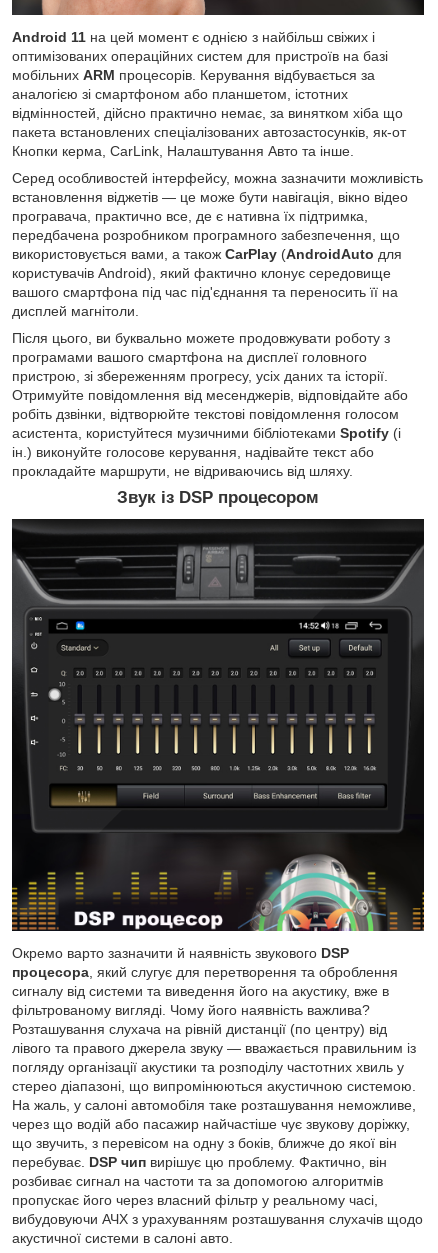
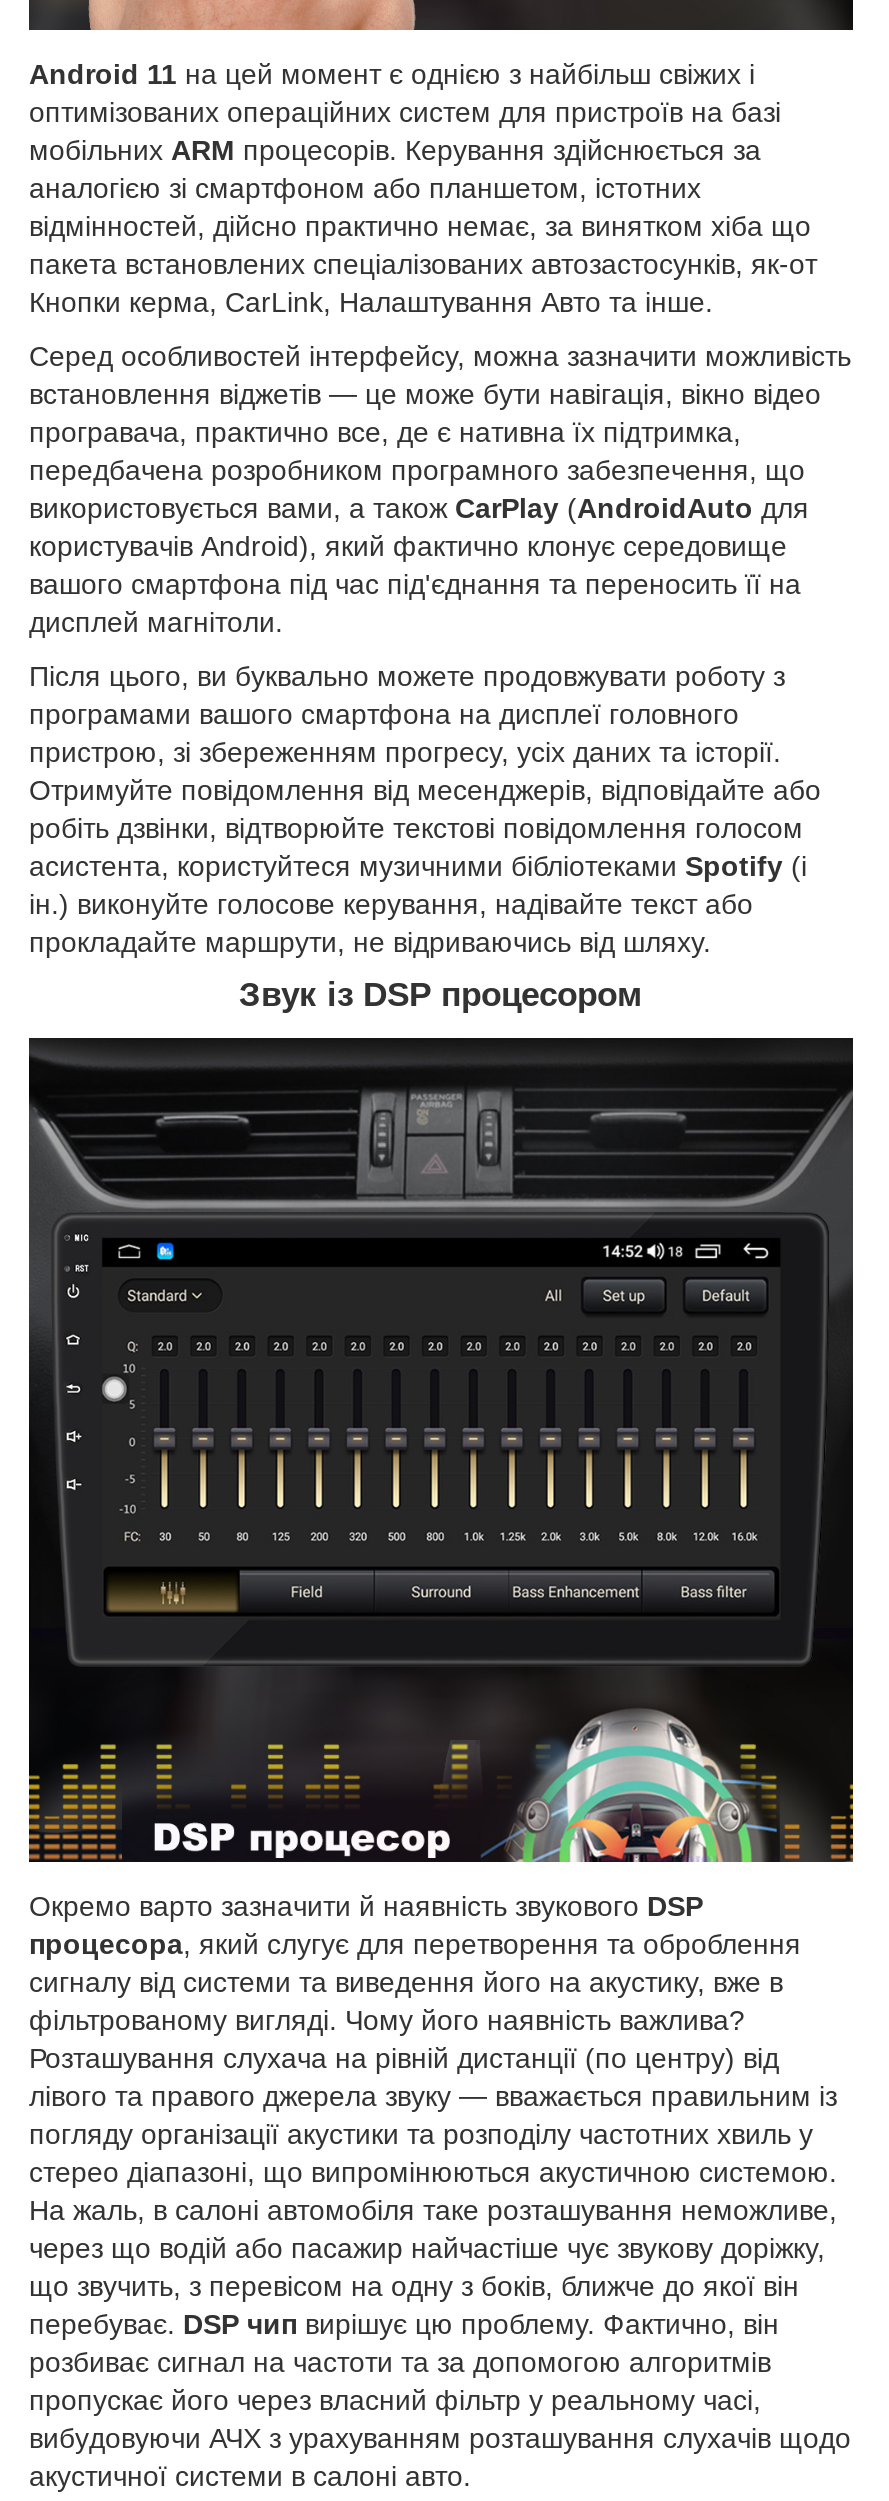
- мобільних ARM процесорів. Керування відбувається за
+ мобільних ARM процесорів. Керування здійснюється за

- На жаль, у салоні автомобіля таке розташування неможливе,
+ На жаль, в салоні автомобіля таке розташування неможливе,
